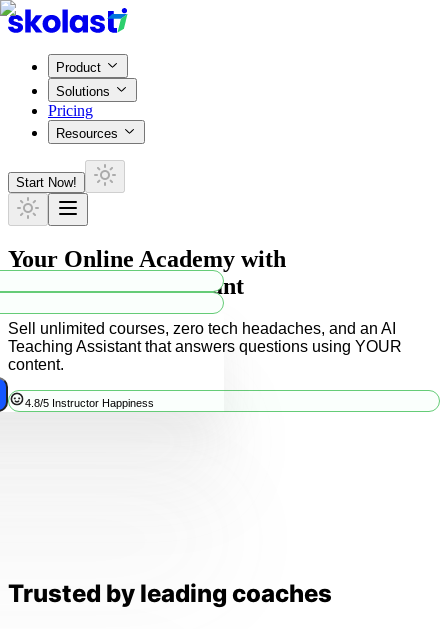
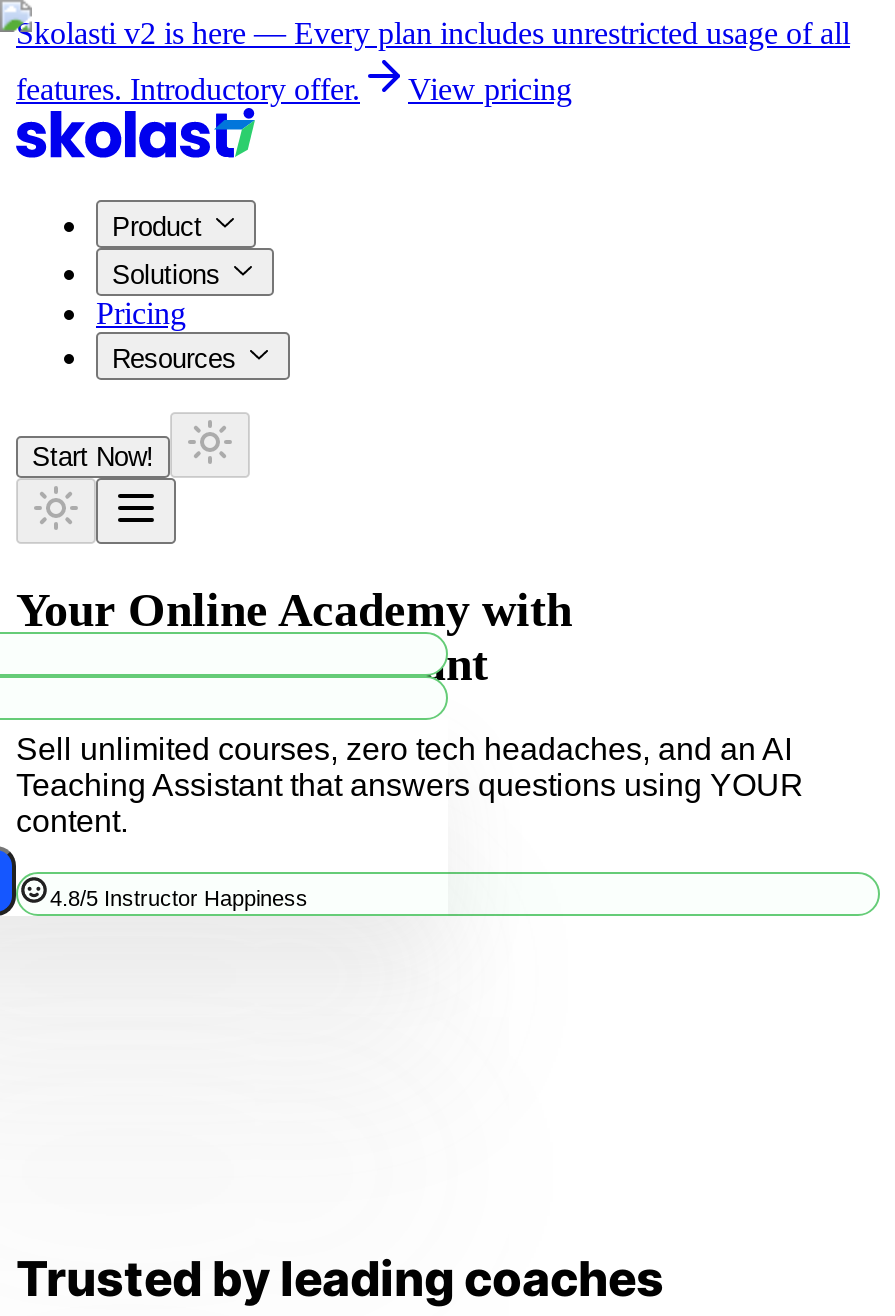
+ Skolasti v2 is here — Every plan includes unrestricted usage of all
+ features. Introductory offer.
+ View pricing
